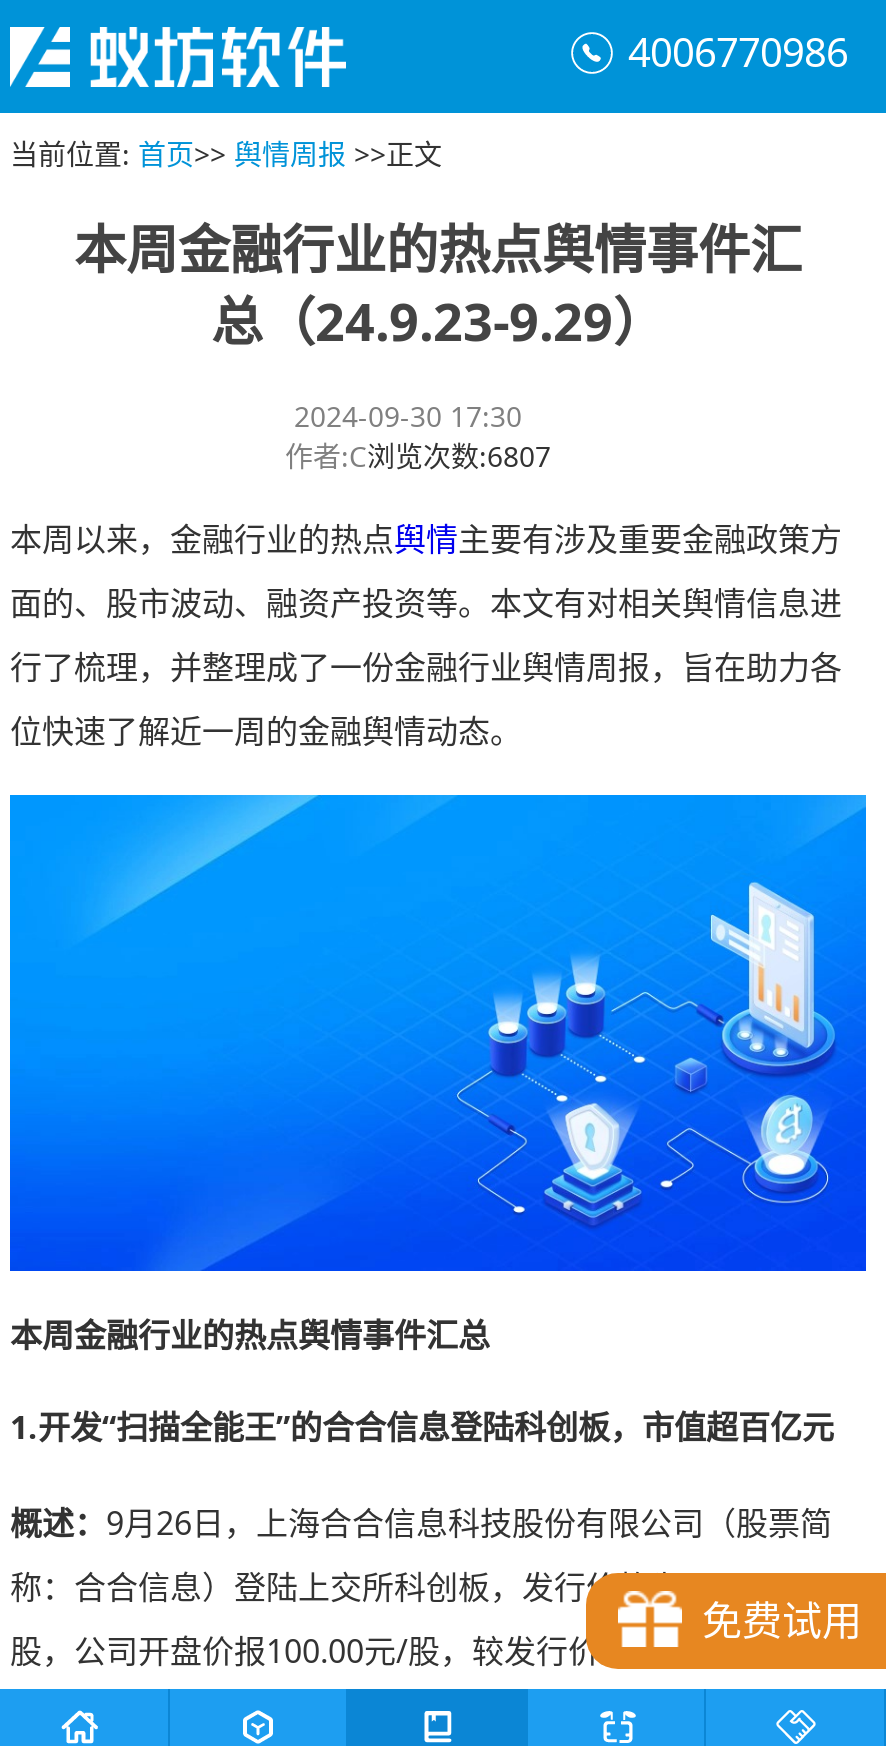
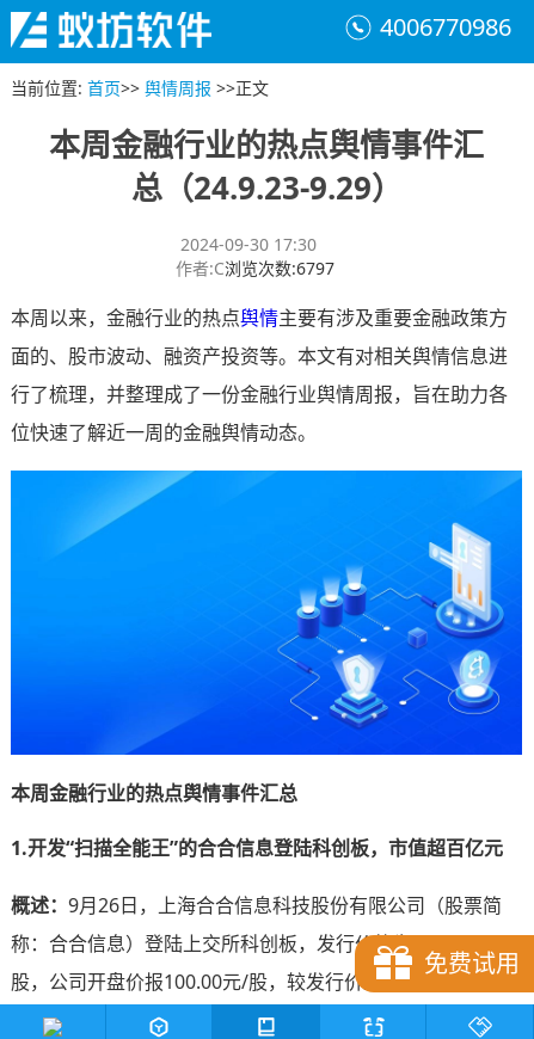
- 作者:C浏览次数:6807
+ 作者:C浏览次数:6797
